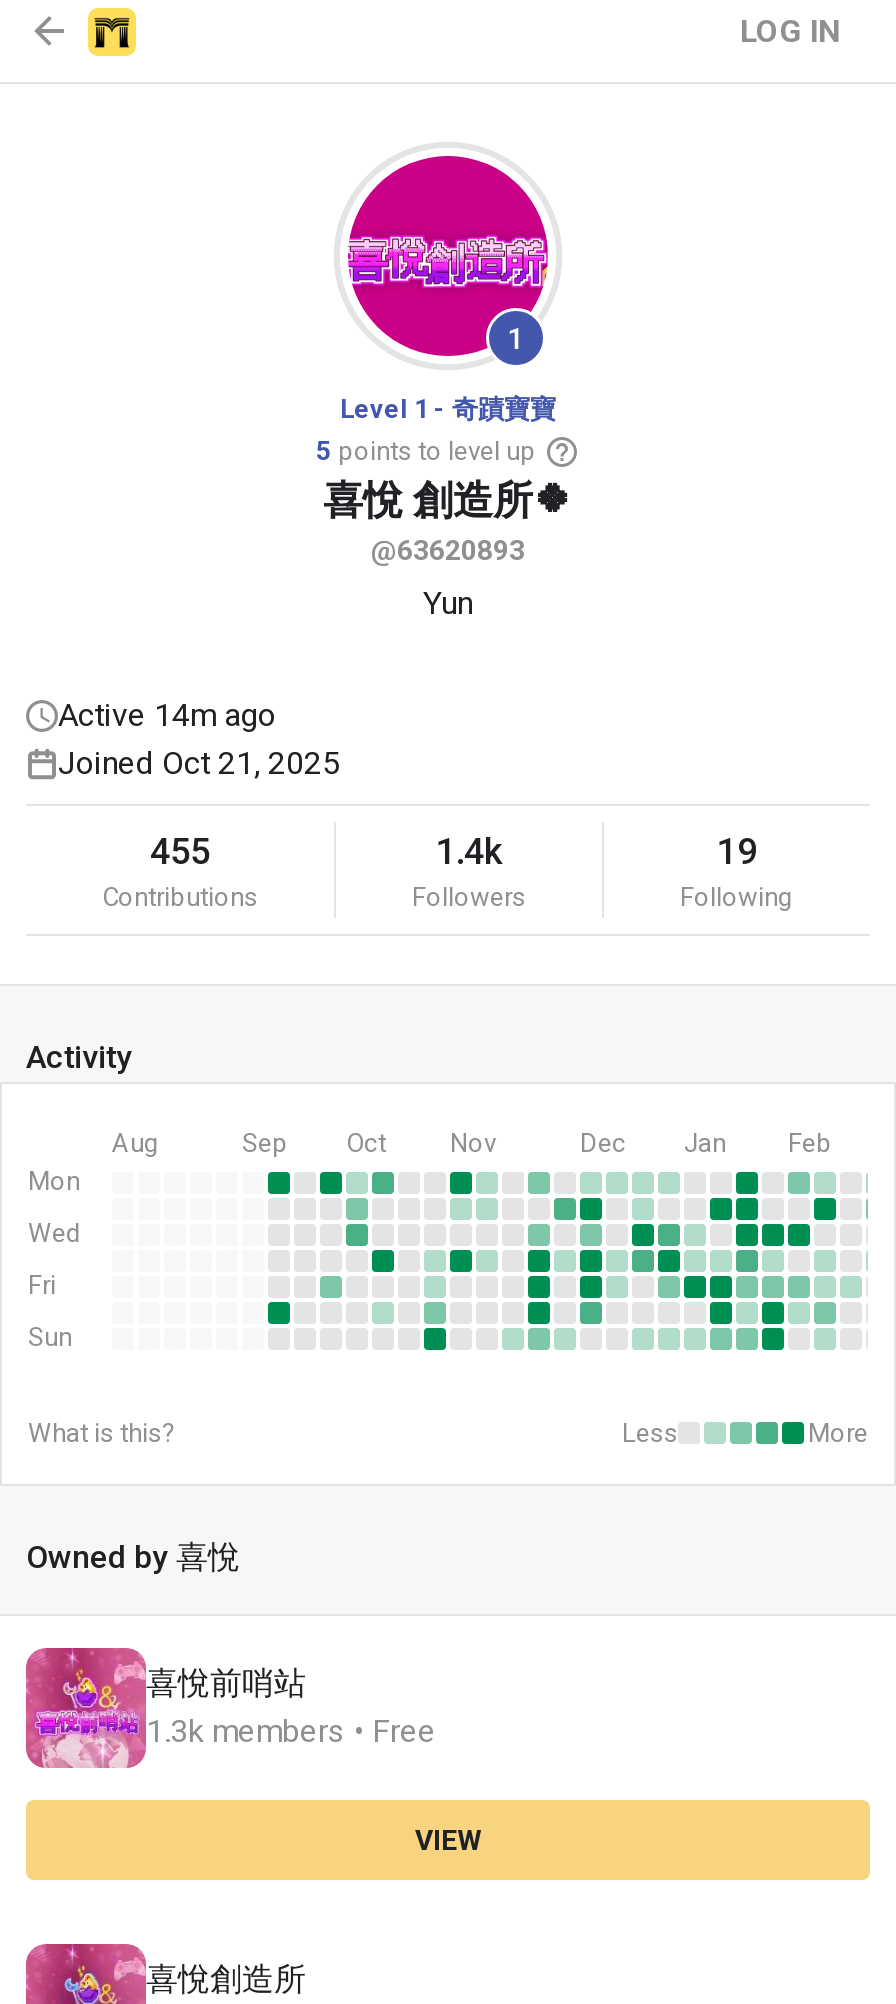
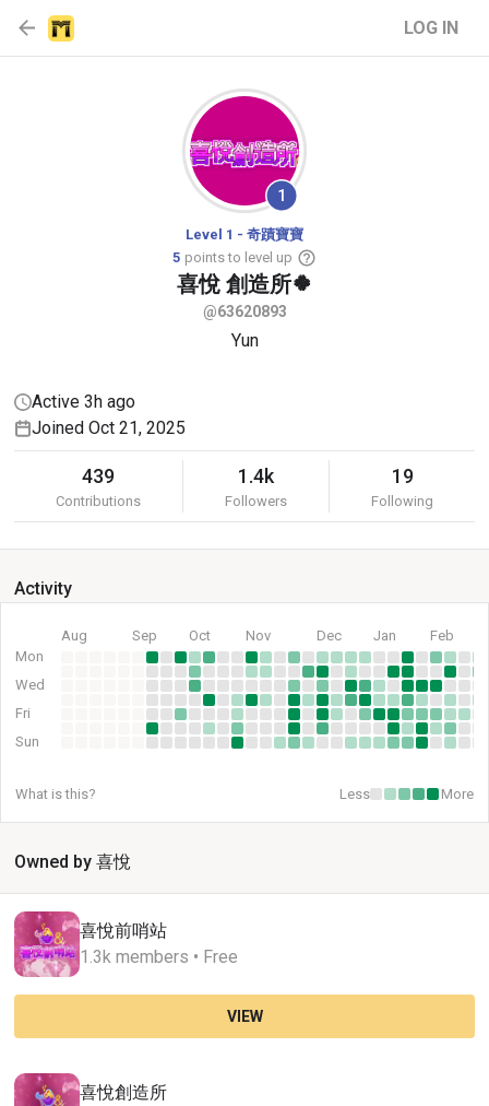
- Active 14m ago
+ Active 3h ago

- 455
+ 439
